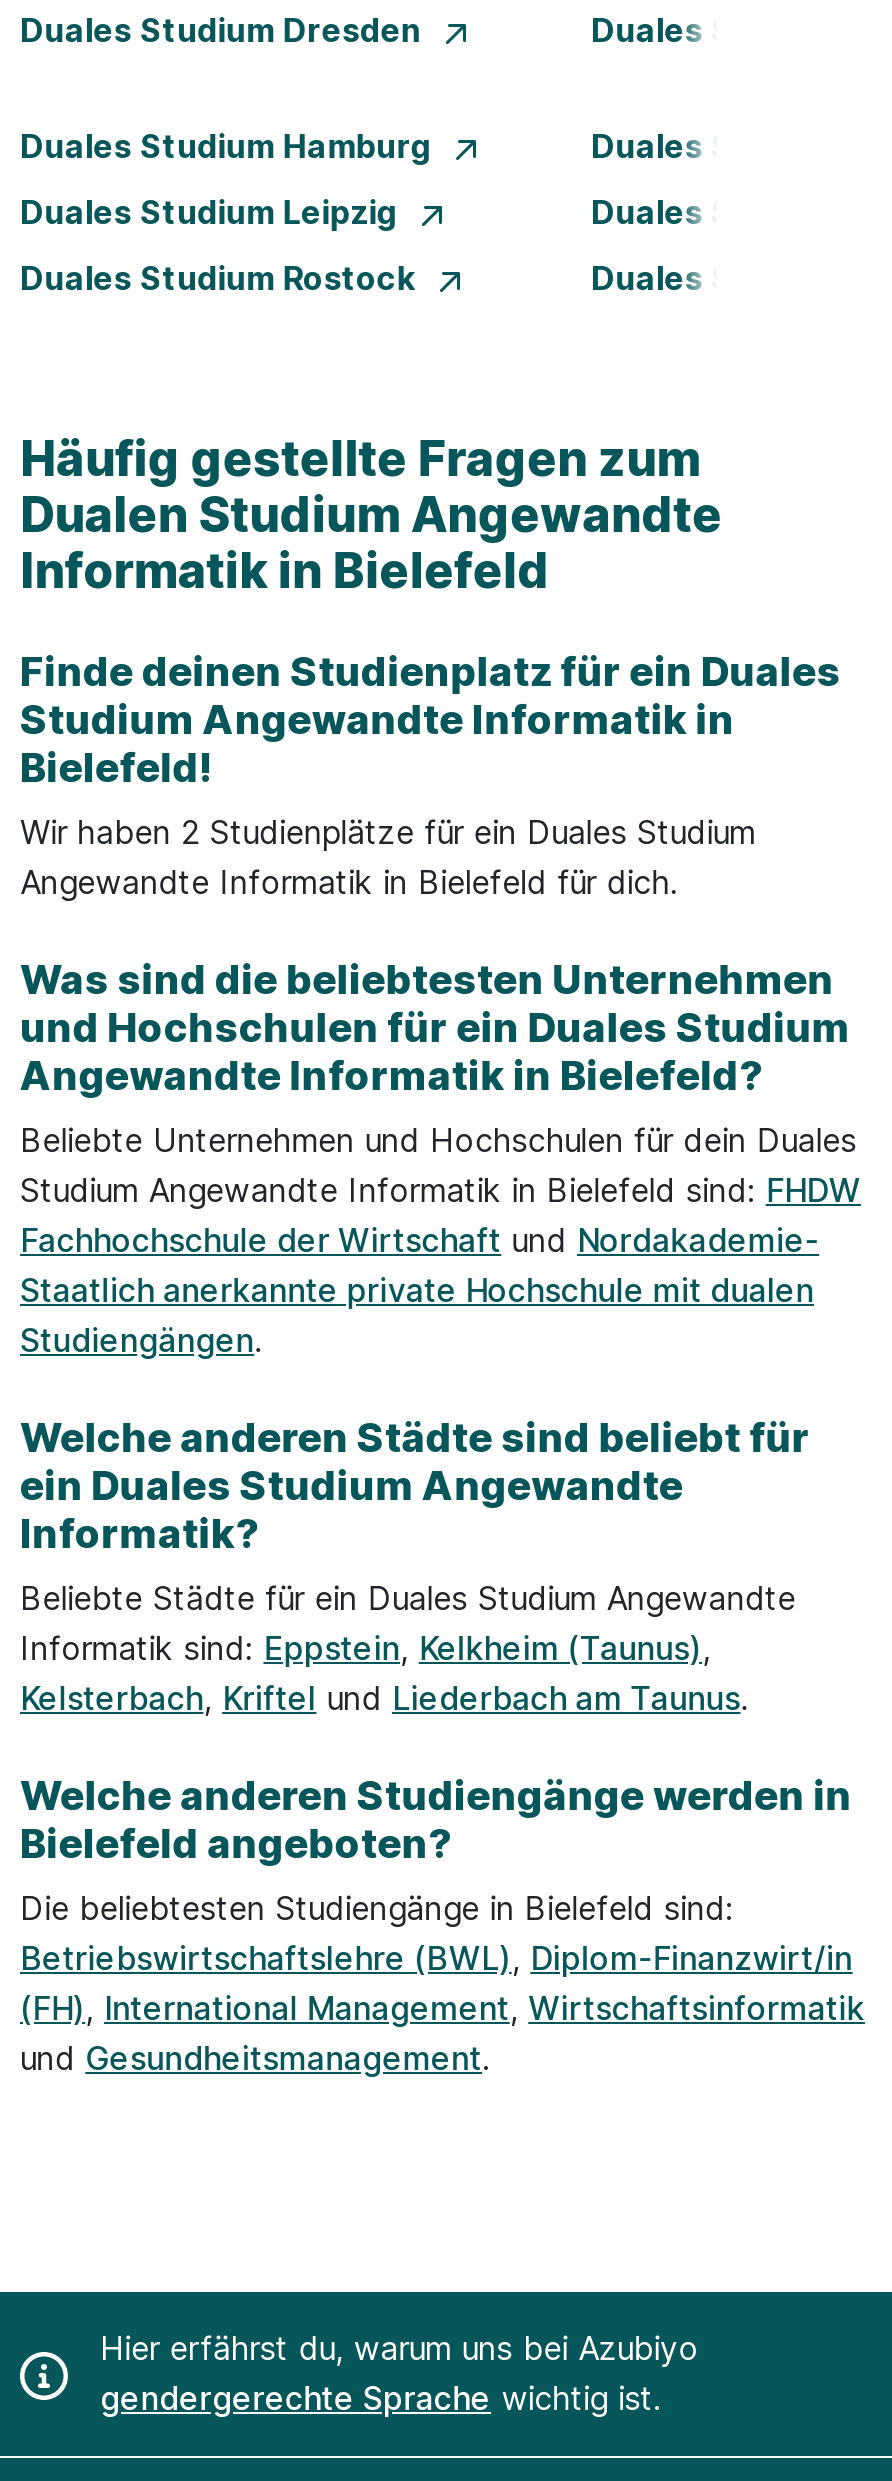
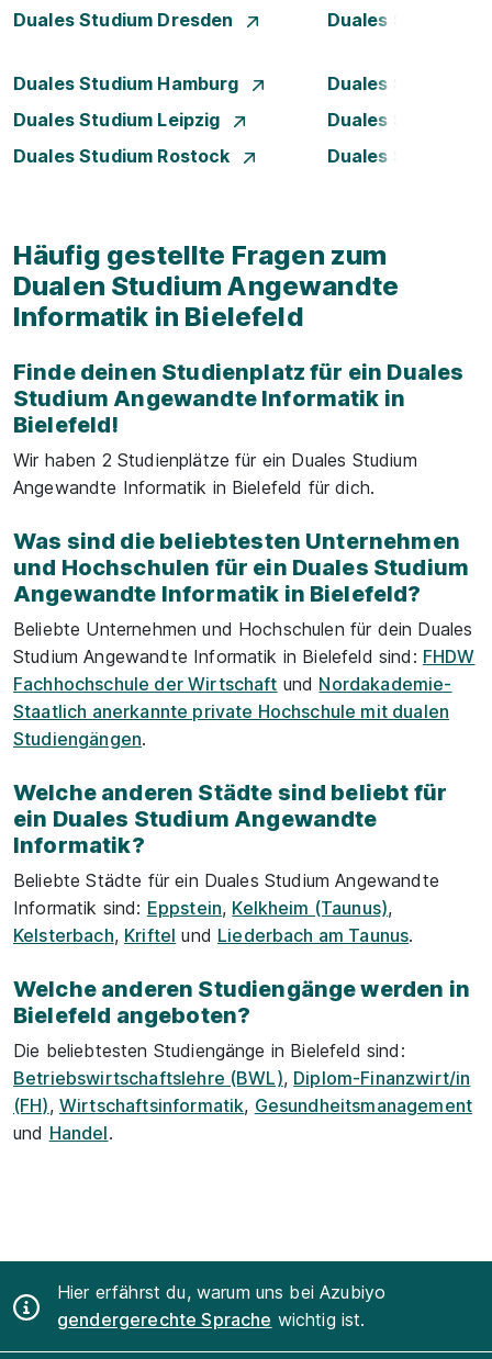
- (FH), International Management, Wirtschaftsinformatik
- und Gesundheitsmanagement.
+ (FH), Wirtschaftsinformatik, Gesundheitsmanagement
+ und Handel.
